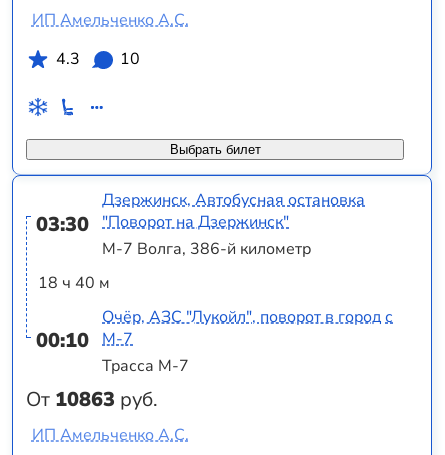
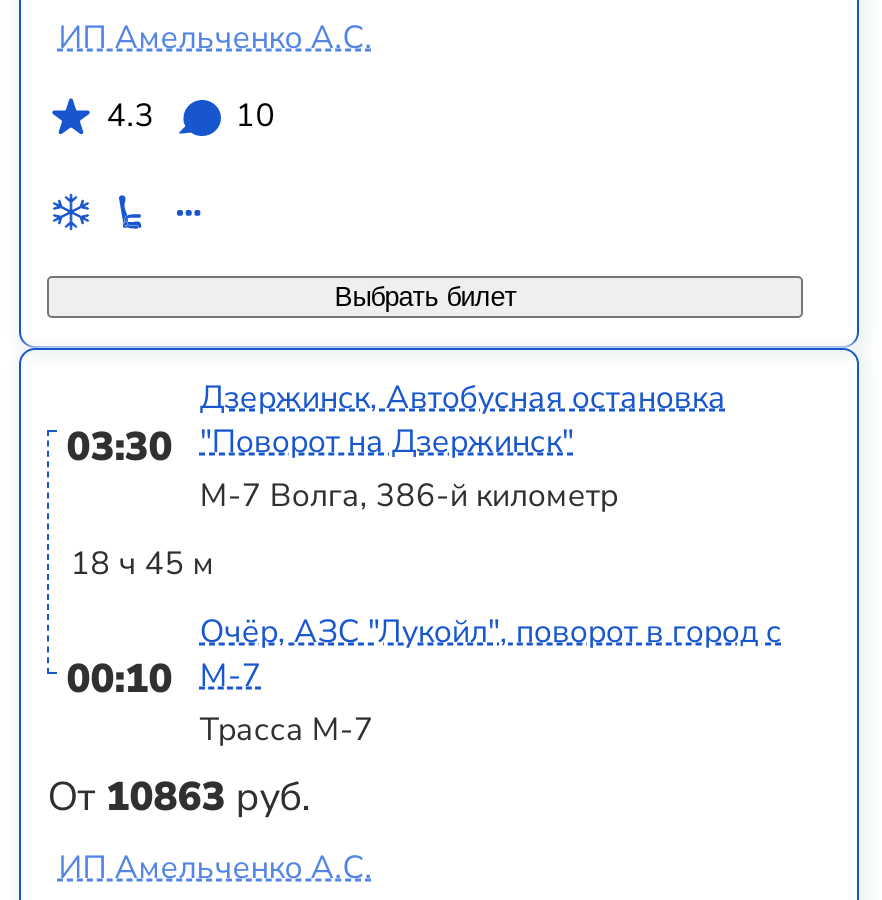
- 18 ч 40 м
+ 18 ч 45 м
